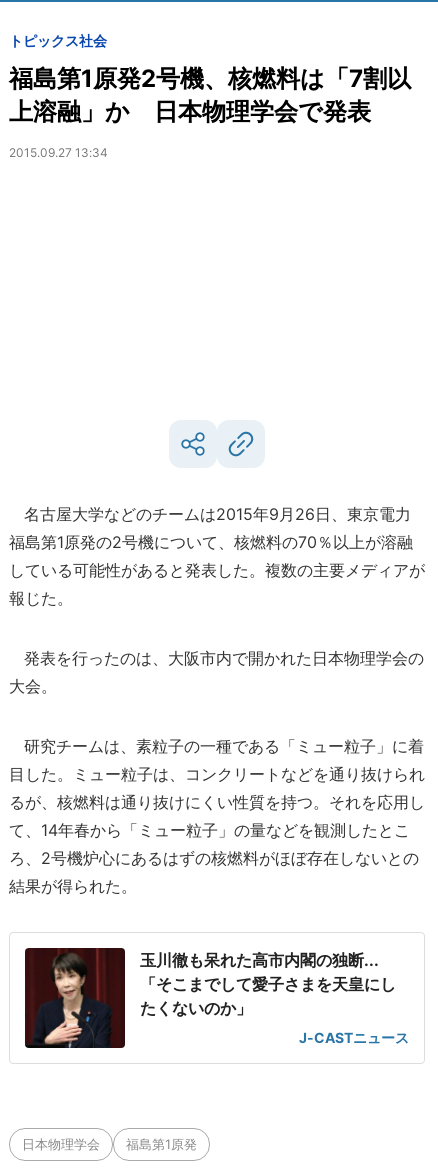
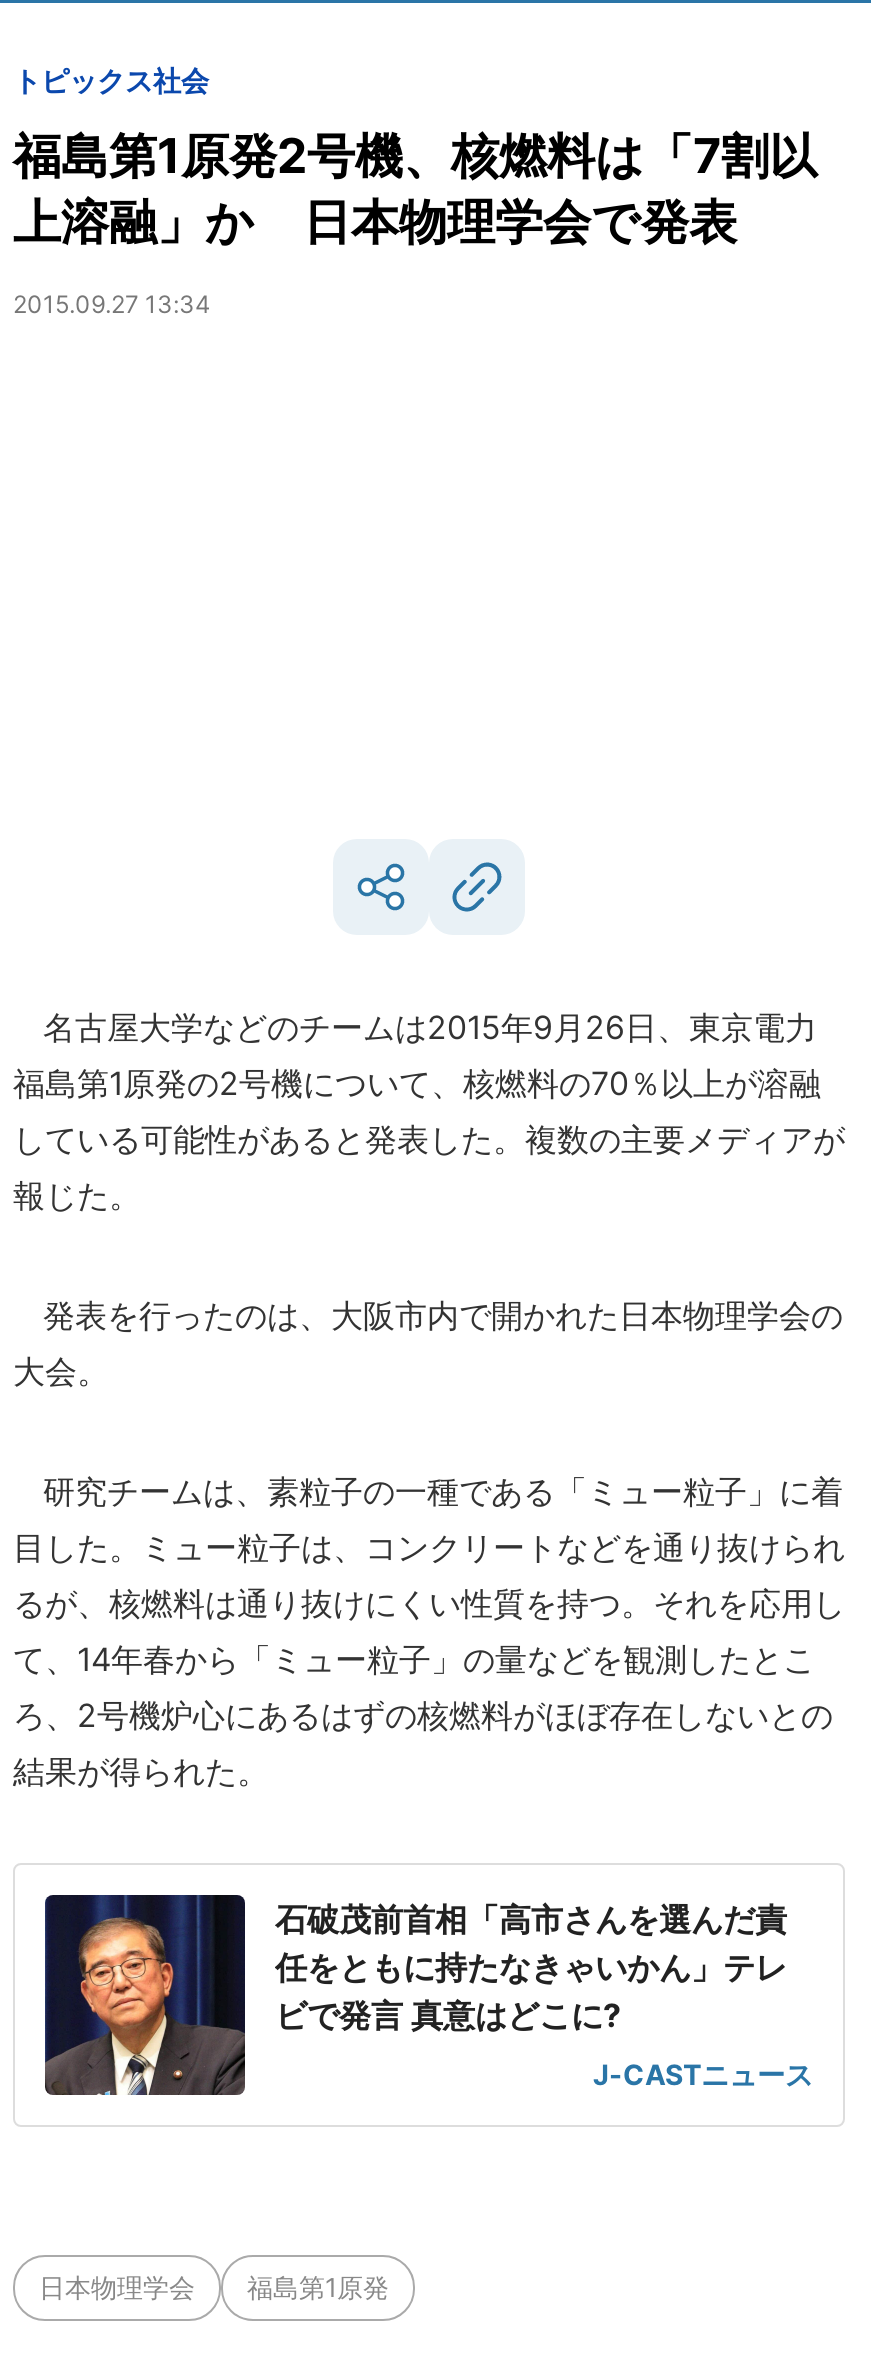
- [image]
- 玉川徹も呆れた高市内閣の独断...
- 「そこまでして愛子さまを天皇にし
- たくないのか」
+ [image]
+ 石破茂前首相「高市さんを選んだ責
+ 任をともに持たなきゃいかん」テレ
+ ビで発言 真意はどこに?
